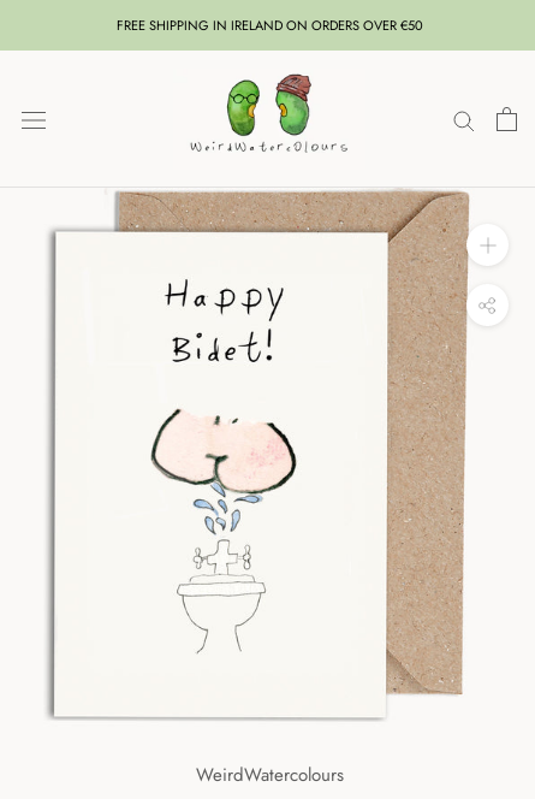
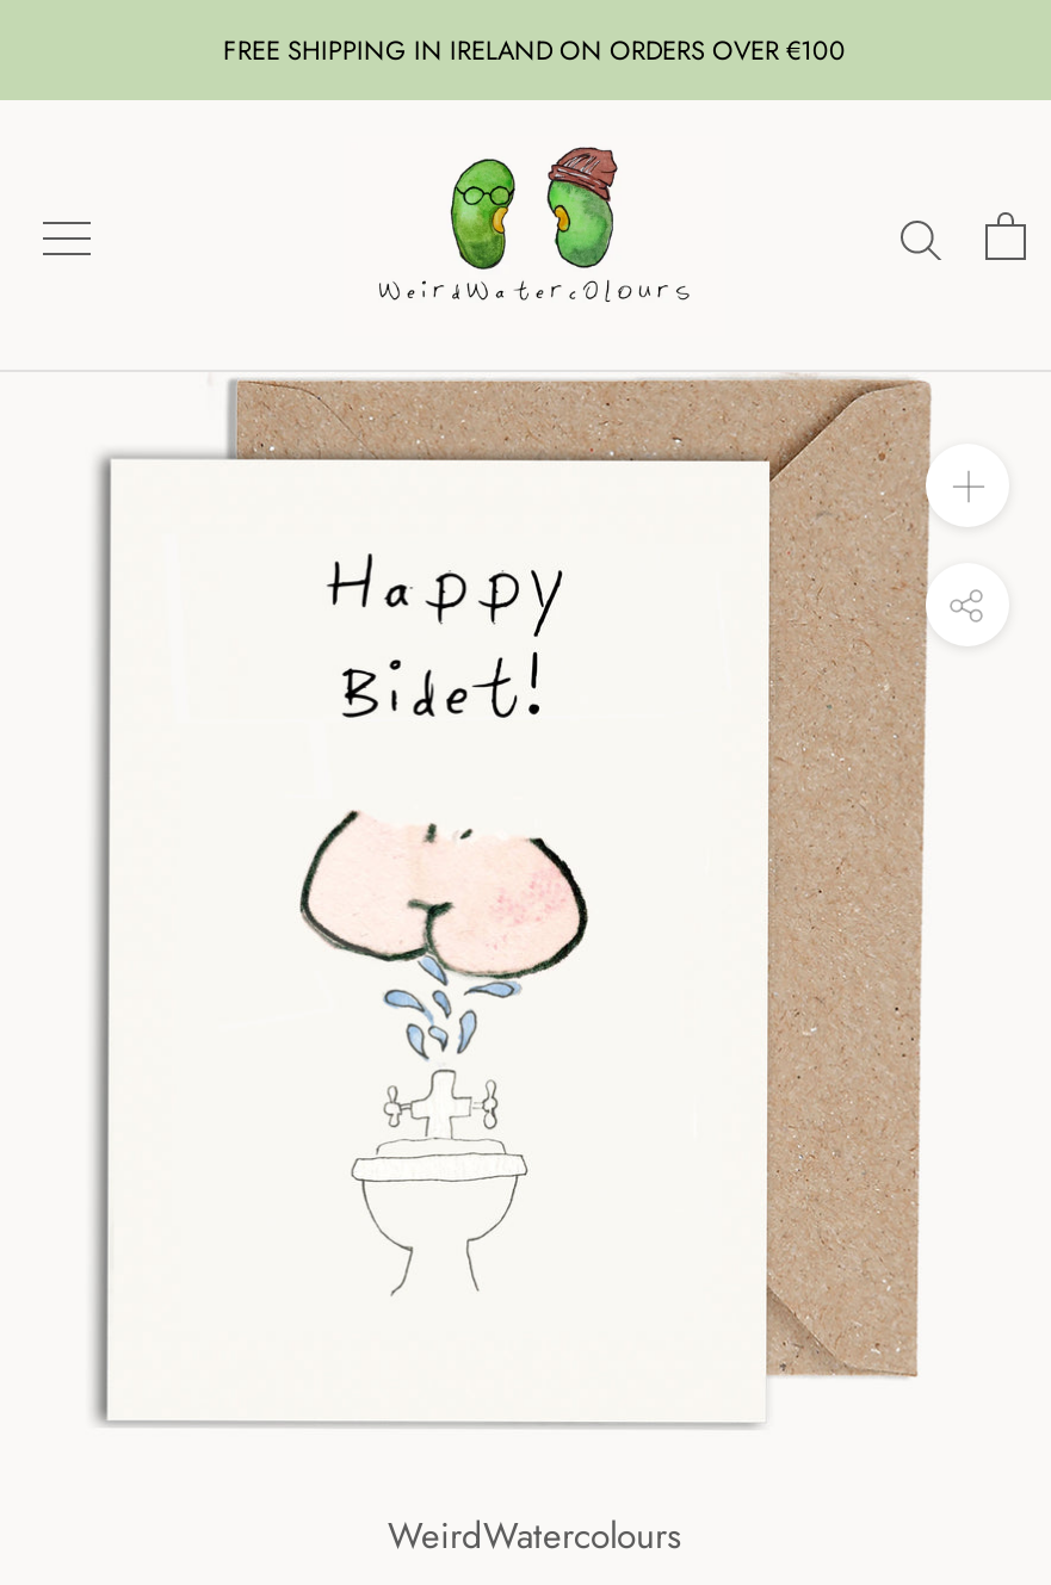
- FREE SHIPPING IN IRELAND ON ORDERS OVER €50
+ FREE SHIPPING IN IRELAND ON ORDERS OVER €100
